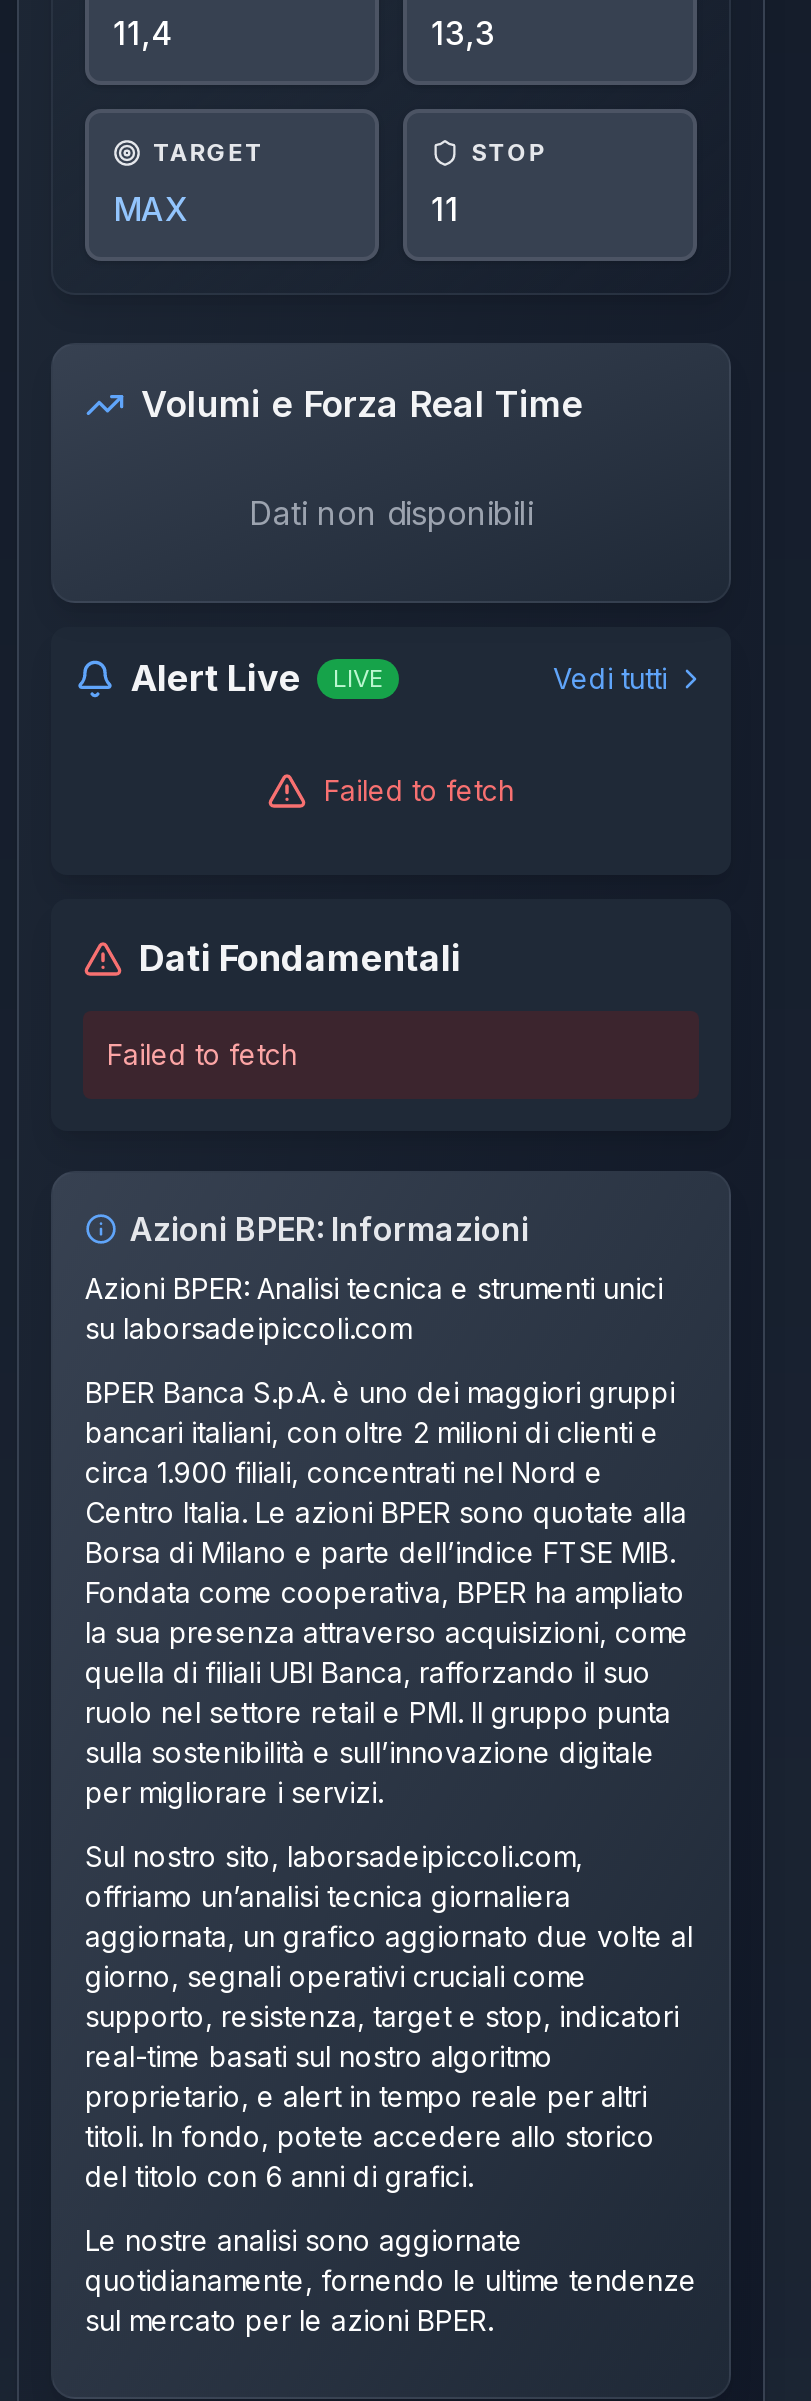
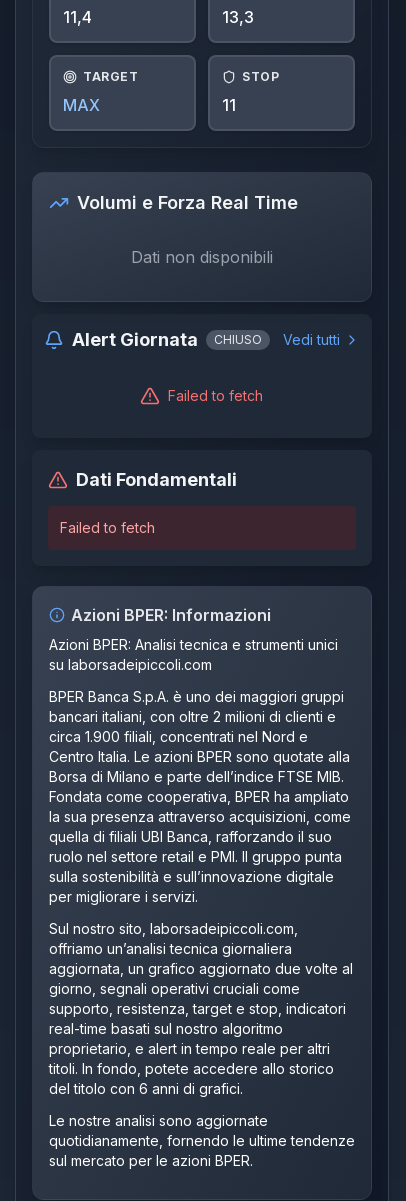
- Alert Live
- LIVE
+ Alert Giornata
+ CHIUSO
